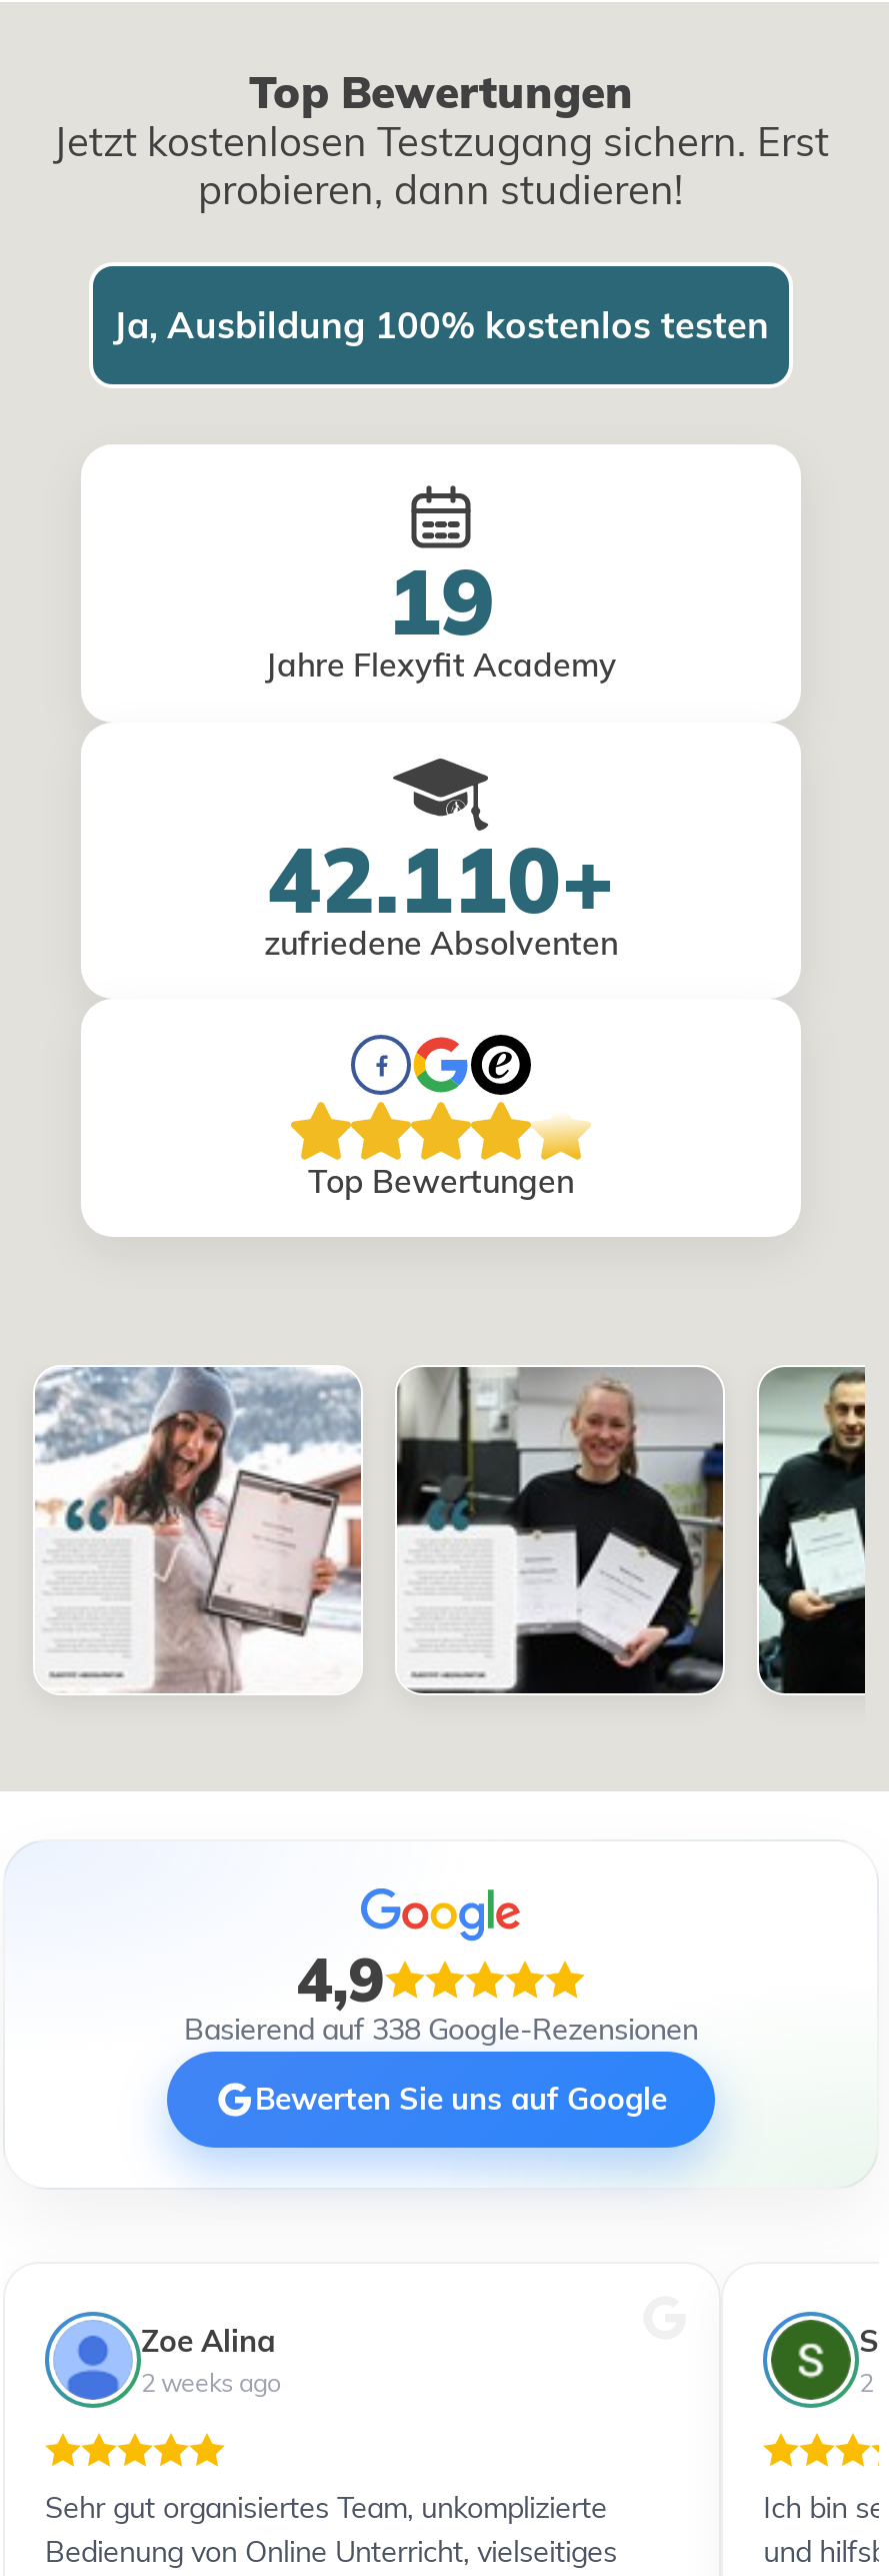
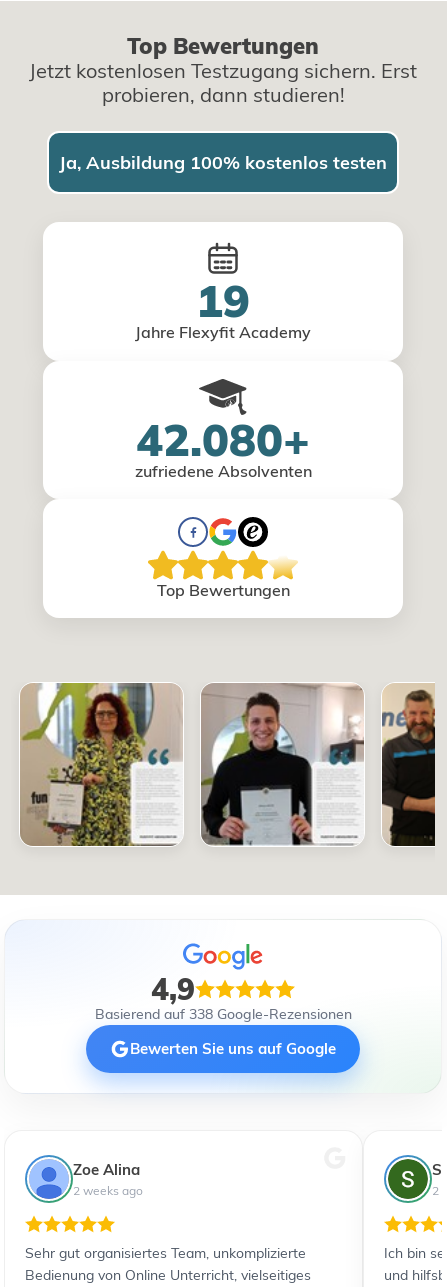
- 42.110+
+ 42.080+

- [image]
+ [image]

- [image]
+ [image]

- [image]
+ [image]
